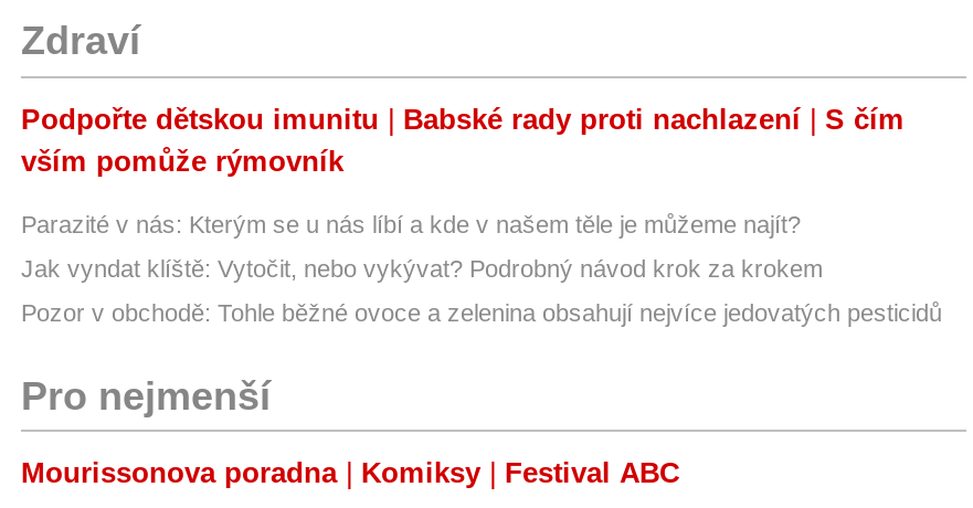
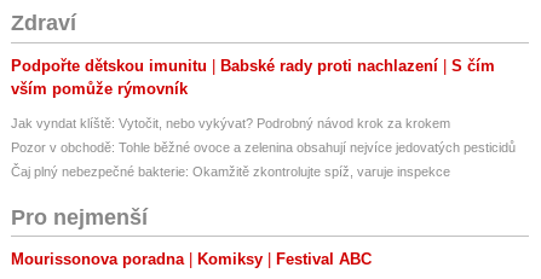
- Parazité v nás: Kterým se u nás líbí a kde v našem těle je můžeme najít?

moved up: Jak vyndat klíště: Vytočit, nebo vykývat? Podrobný návod krok za krokem | Pozor v obchodě: Tohle běžné ovoce a zelenina obsahují nejvíce jedovatých pesticidů

+ Čaj plný nebezpečné bakterie: Okamžitě zkontrolujte spíž, varuje inspekce
